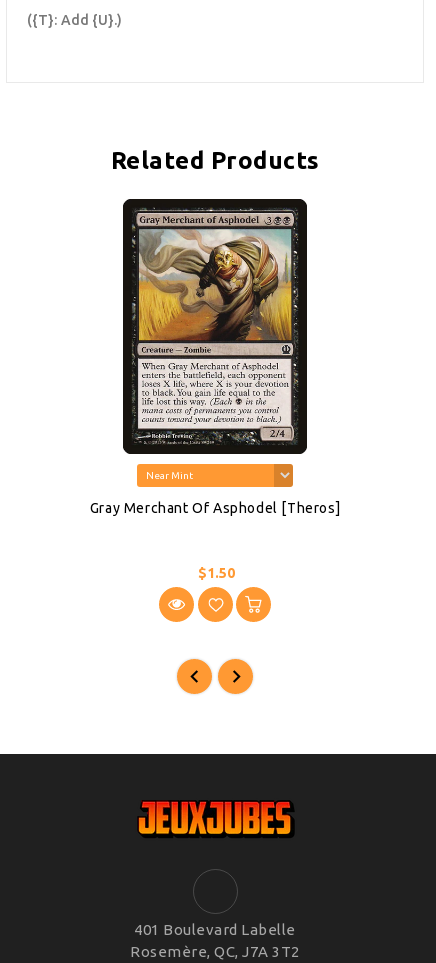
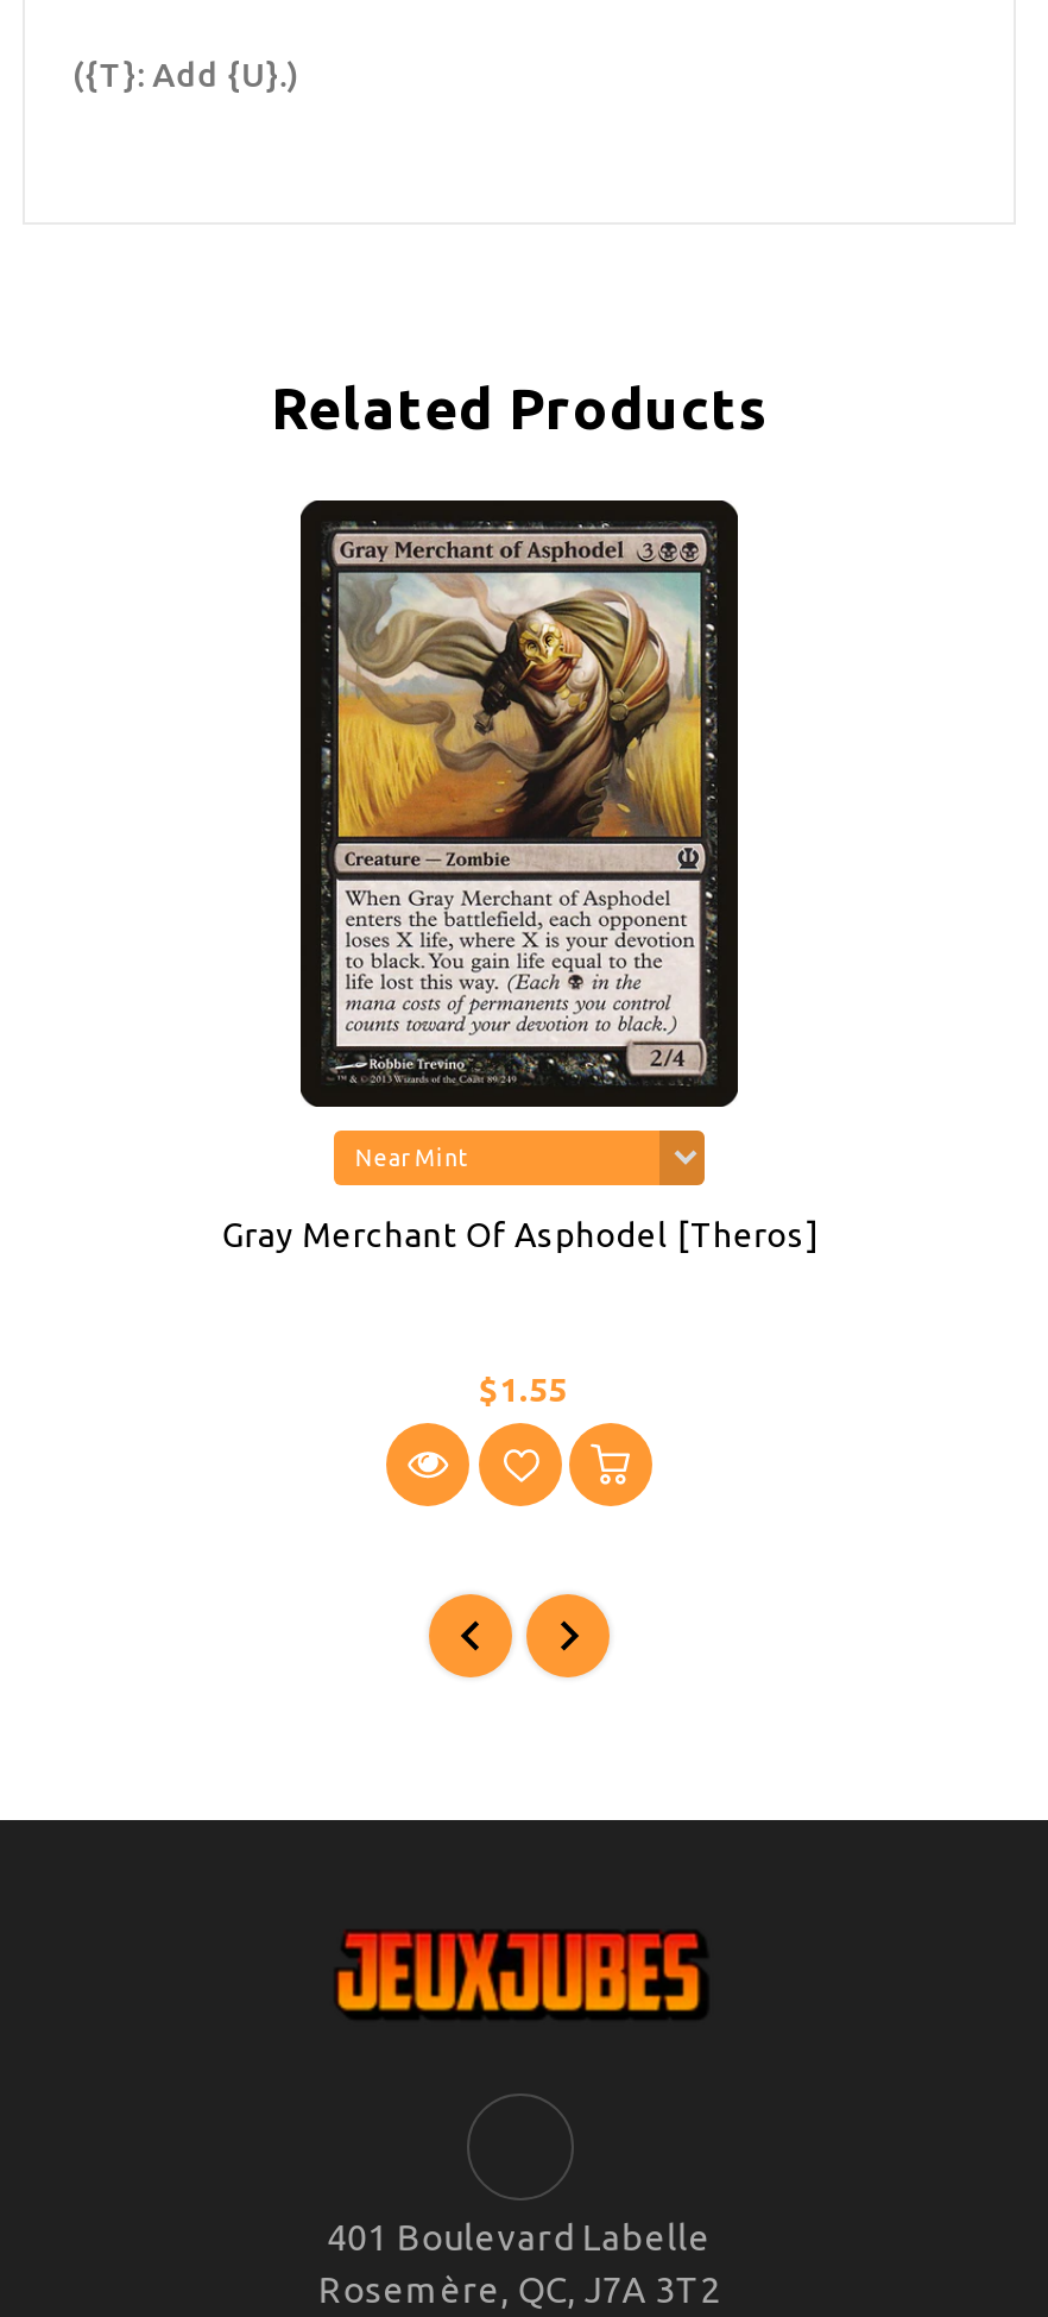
- $1.50
+ $1.55
